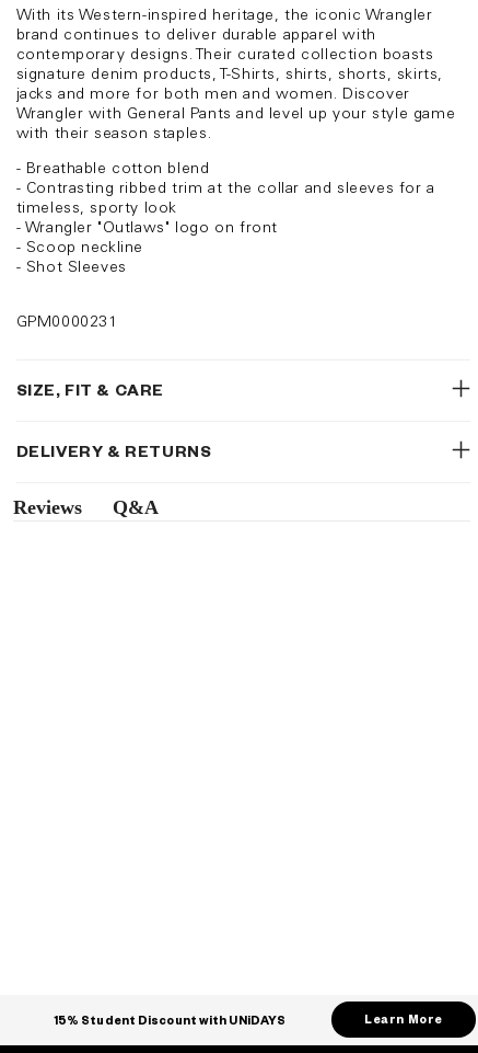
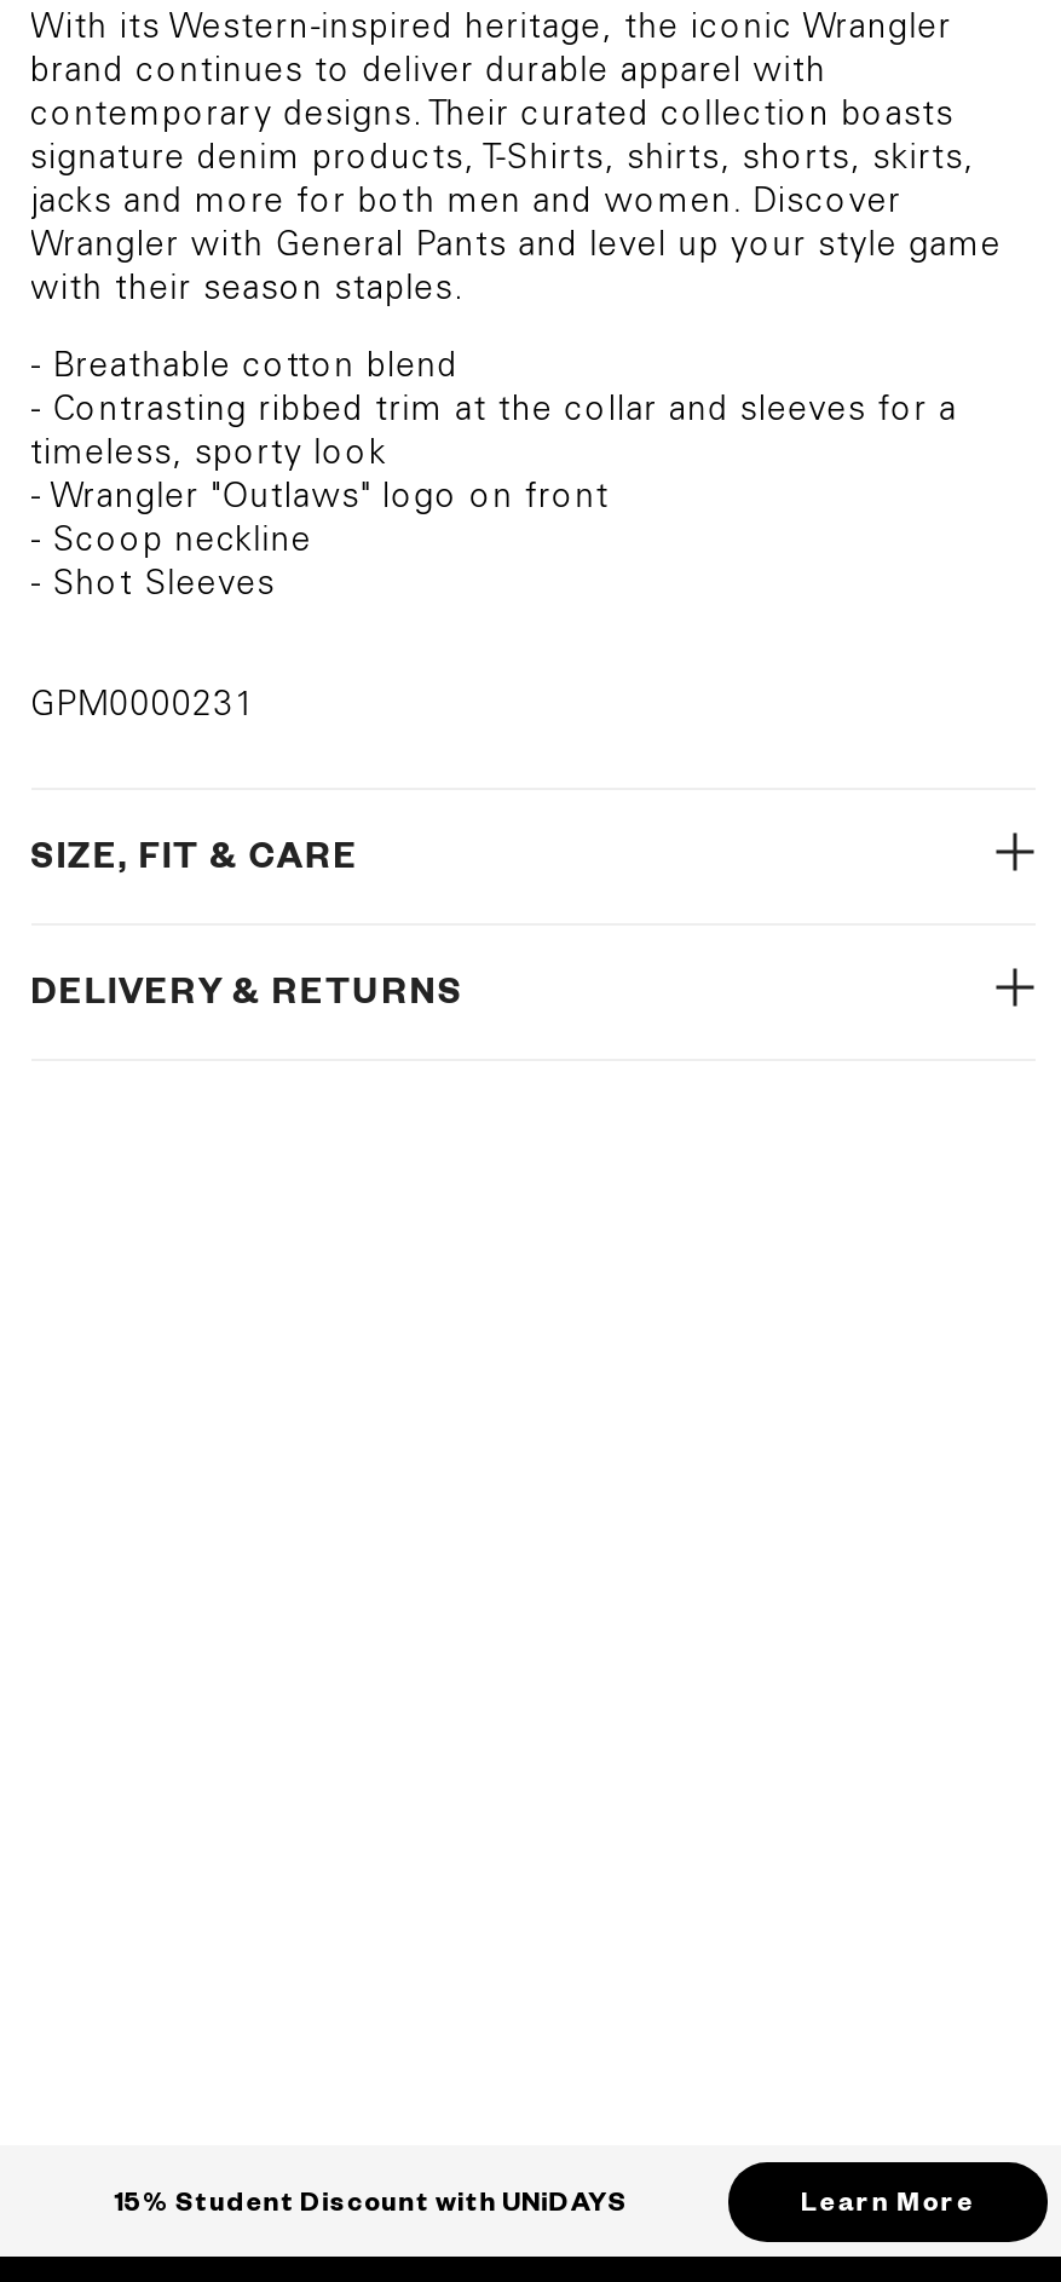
- Reviews
- Q&A
